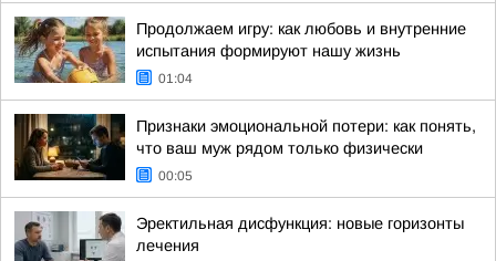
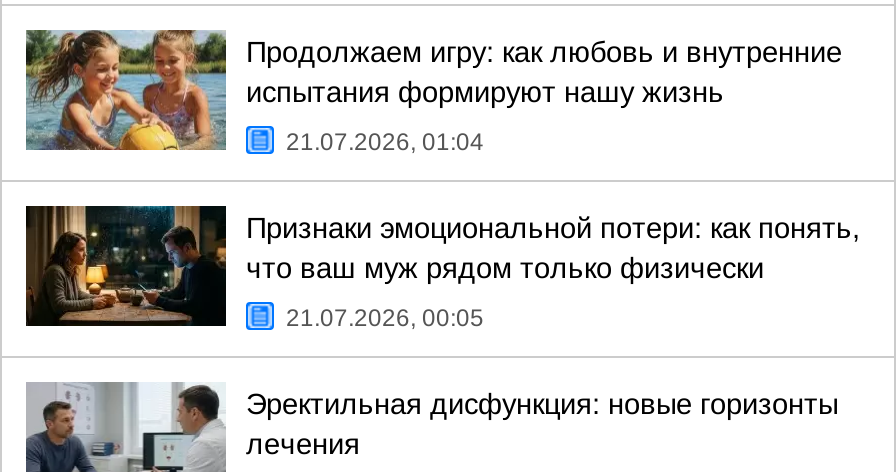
- 01:04
+ 21.07.2026, 01:04

- 00:05
+ 21.07.2026, 00:05
